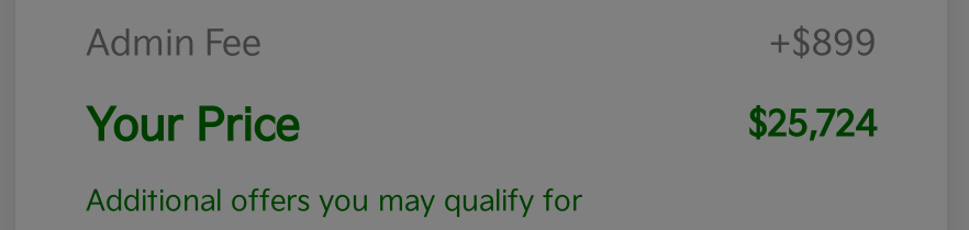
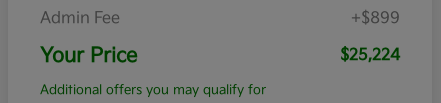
- $25,724
+ $25,224
